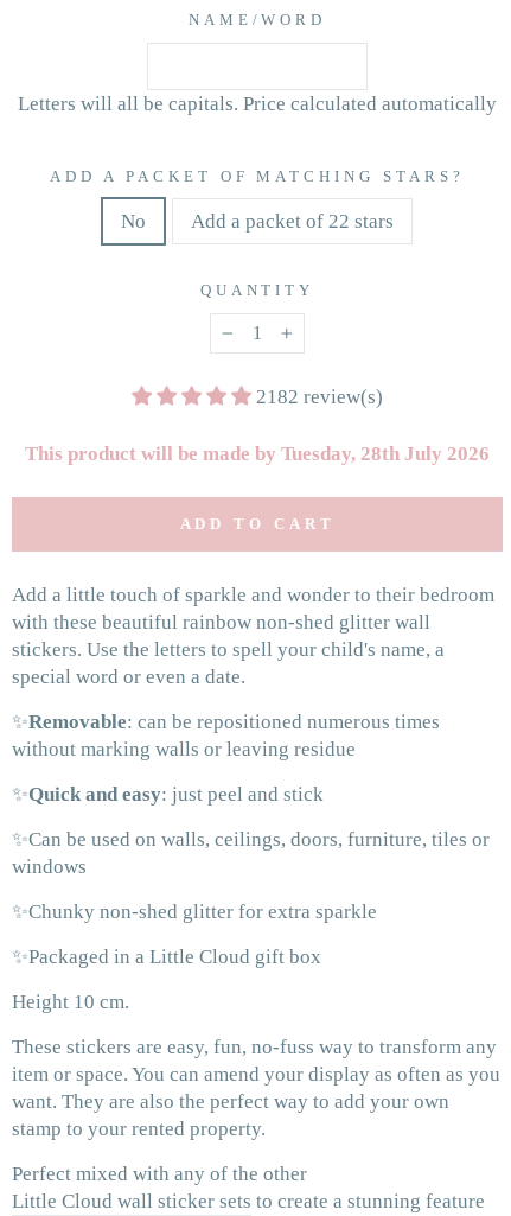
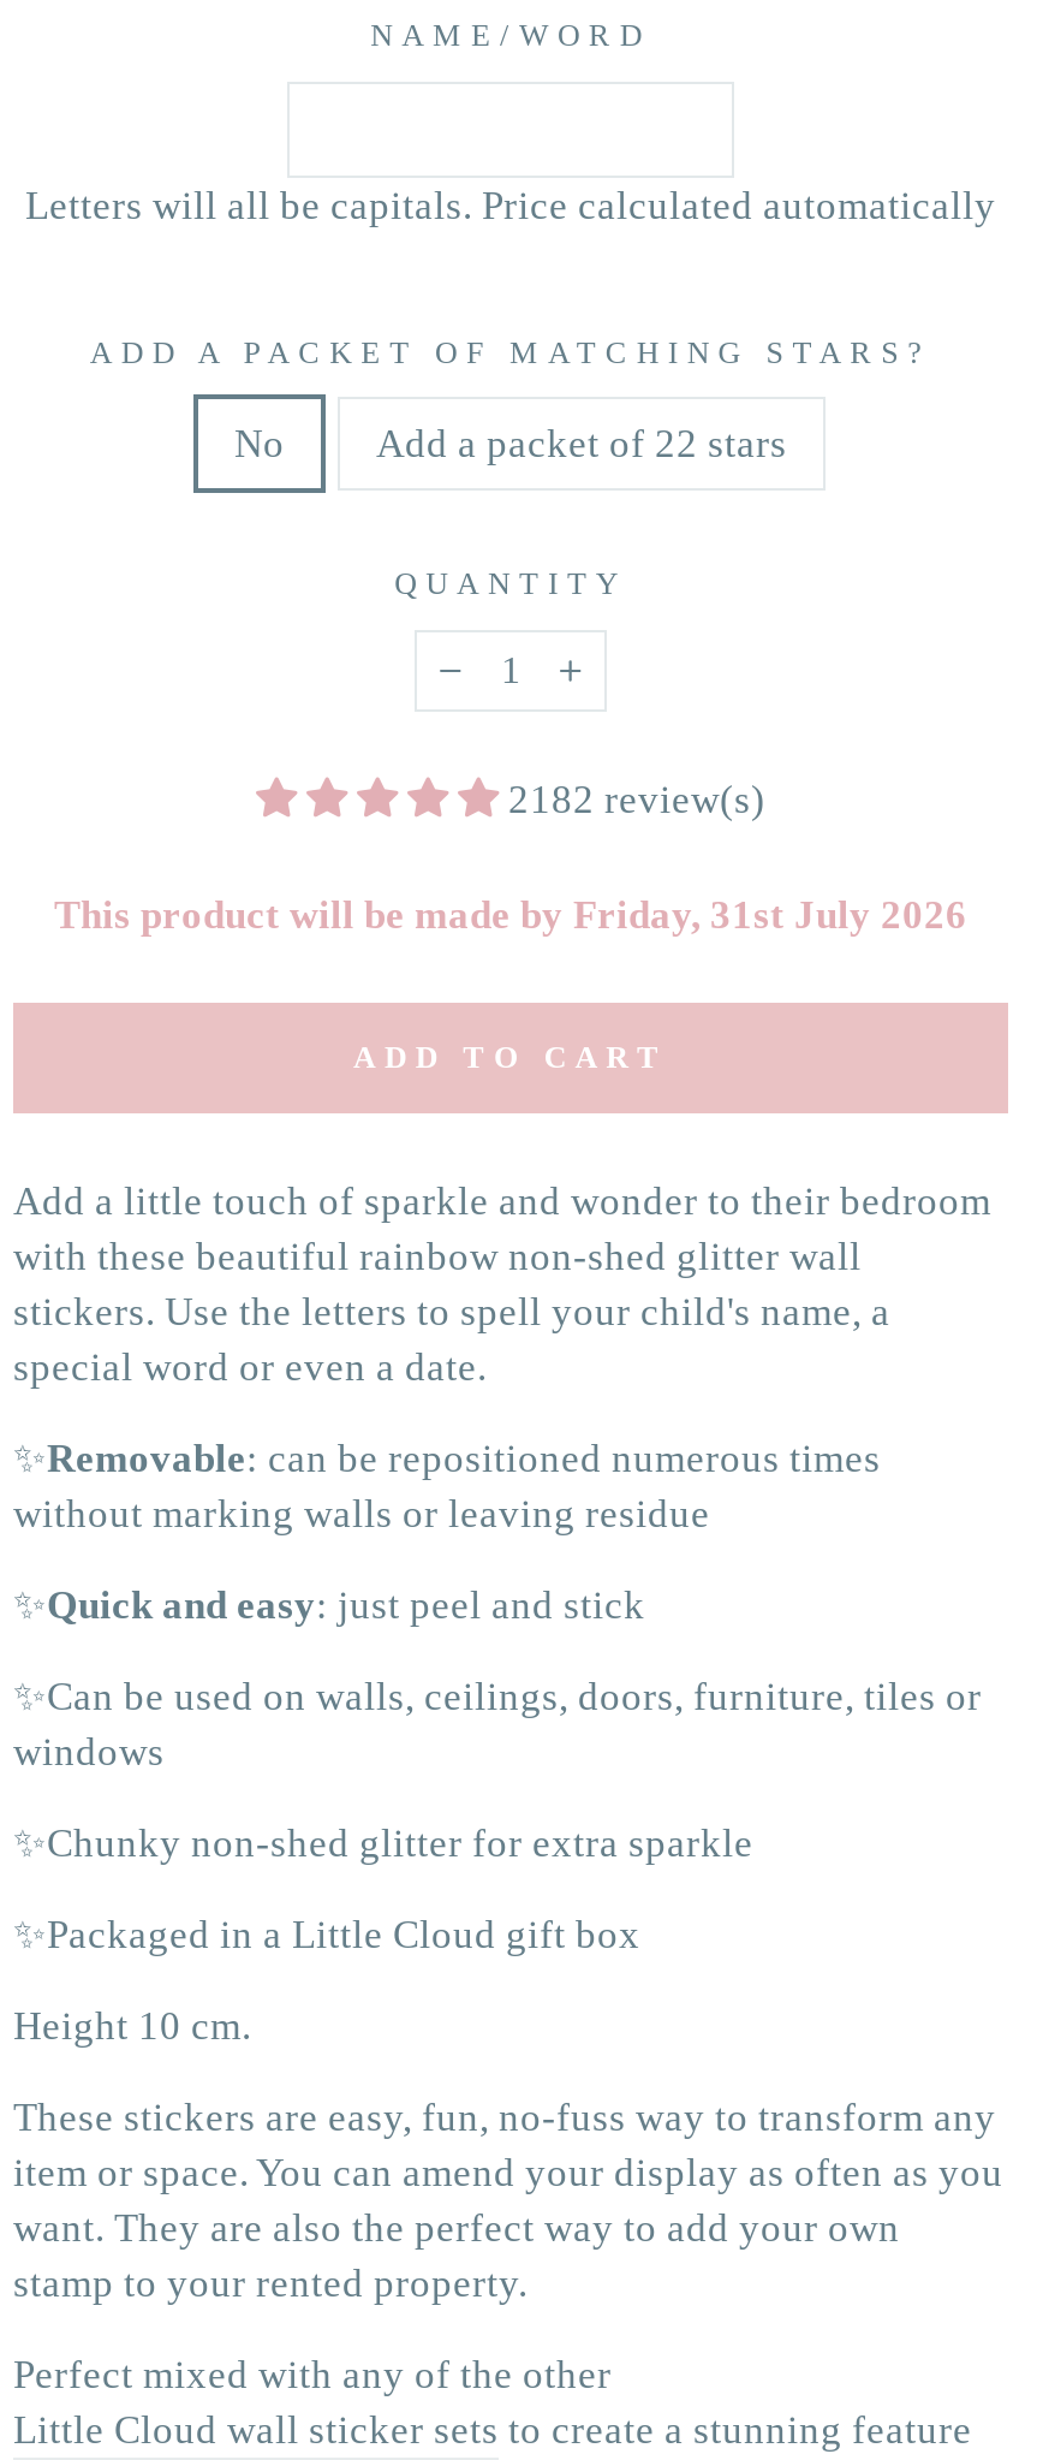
- This product will be made by Tuesday, 28th July 2026
+ This product will be made by Friday, 31st July 2026
